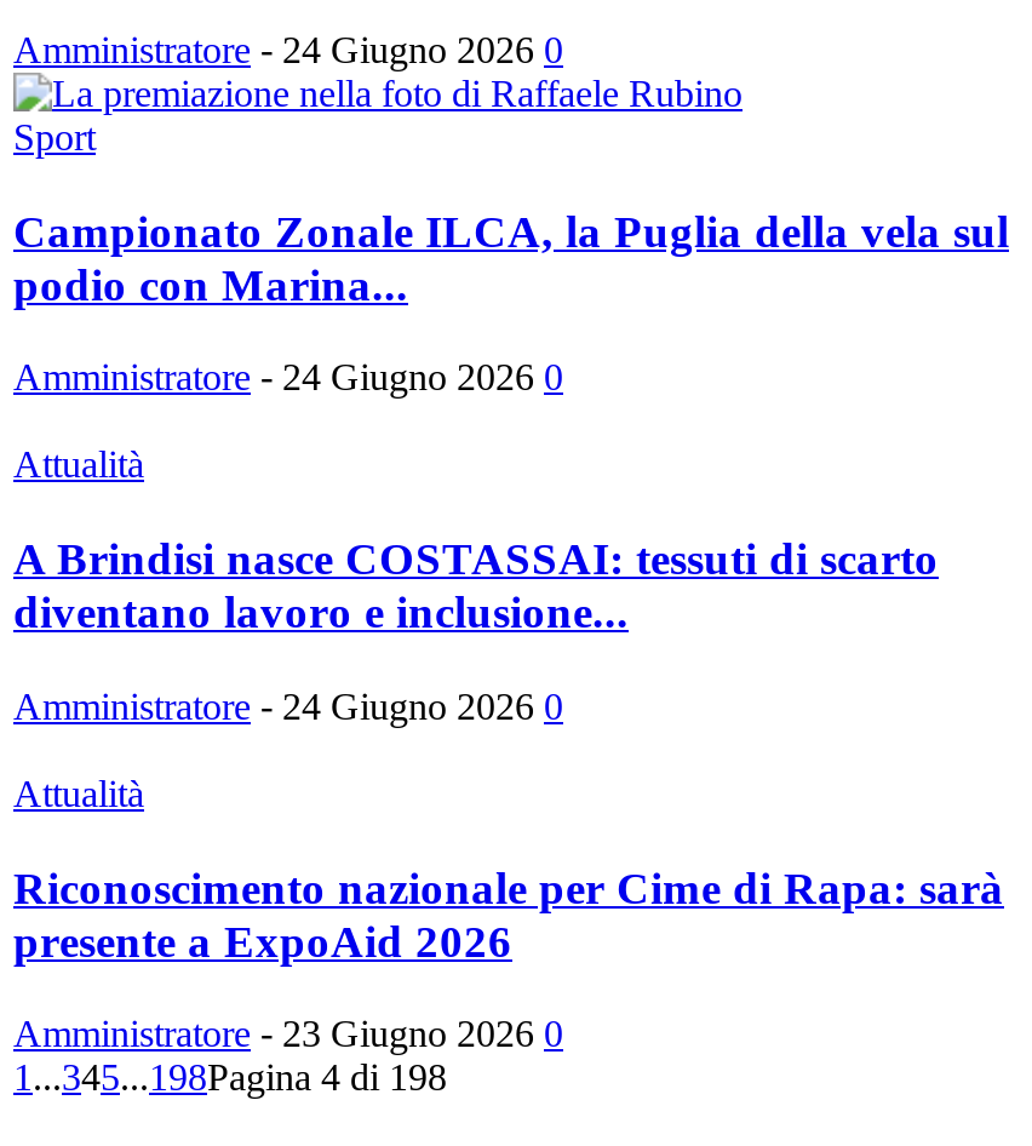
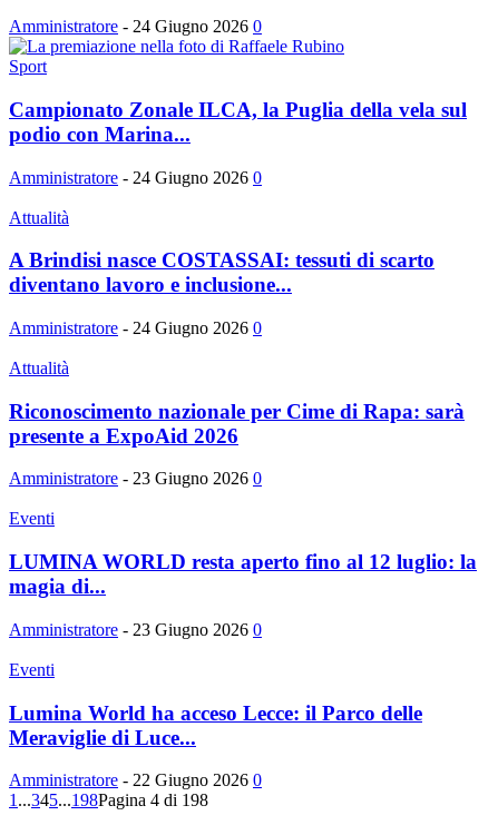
+ Eventi
+ LUMINA WORLD resta aperto fino al 12 luglio: la
+ magia di...
+ Amministratore - 23 Giugno 2026 0
+ Eventi
+ Lumina World ha acceso Lecce: il Parco delle
+ Meraviglie di Luce...
+ Amministratore - 22 Giugno 2026 0
